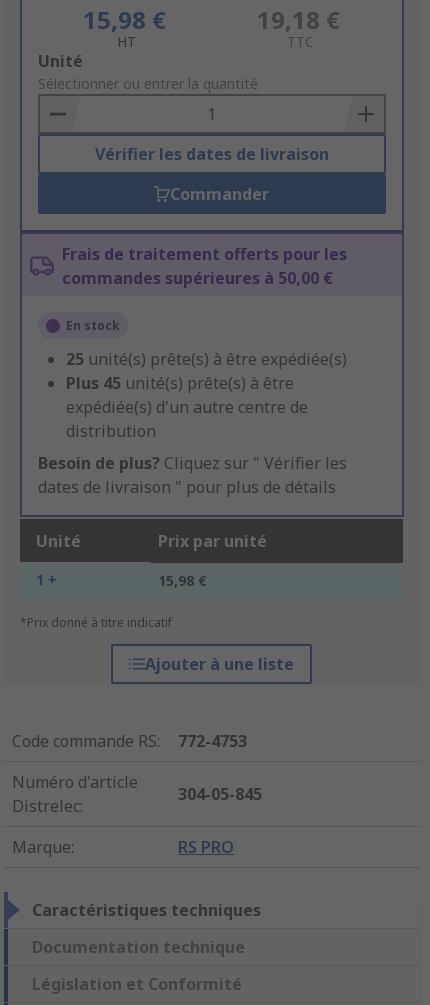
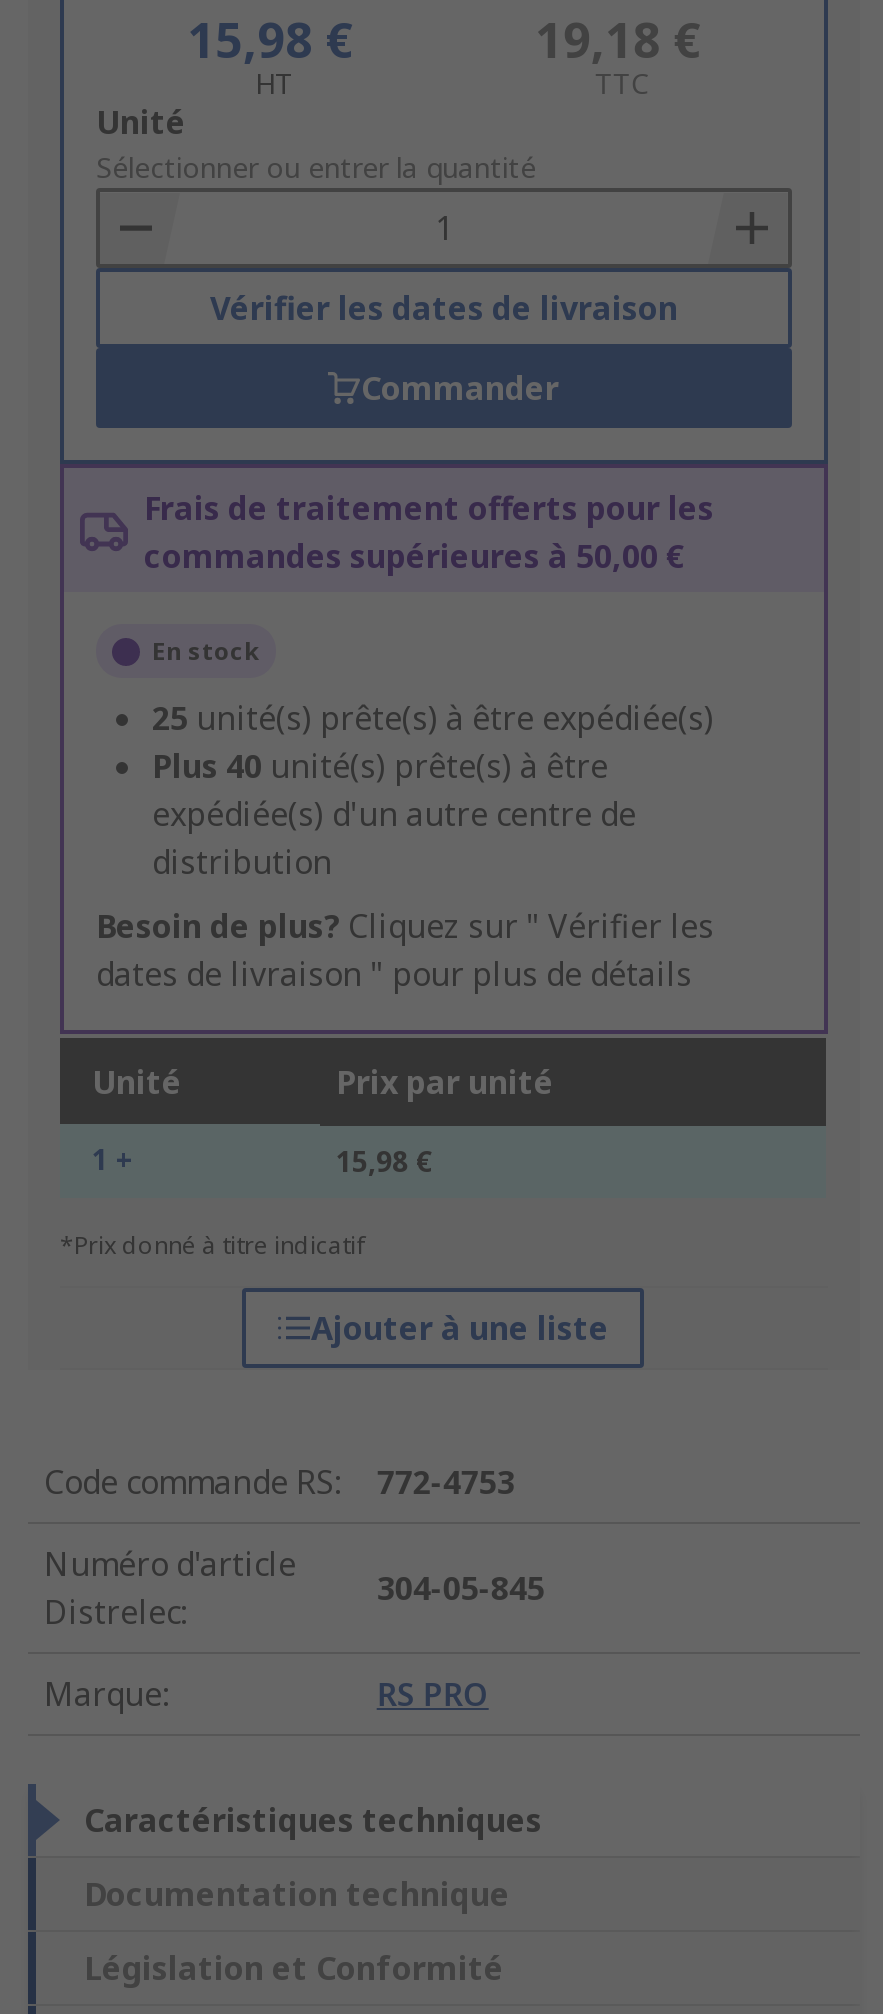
- Plus 45 unité(s) prête(s) à être
+ Plus 40 unité(s) prête(s) à être
